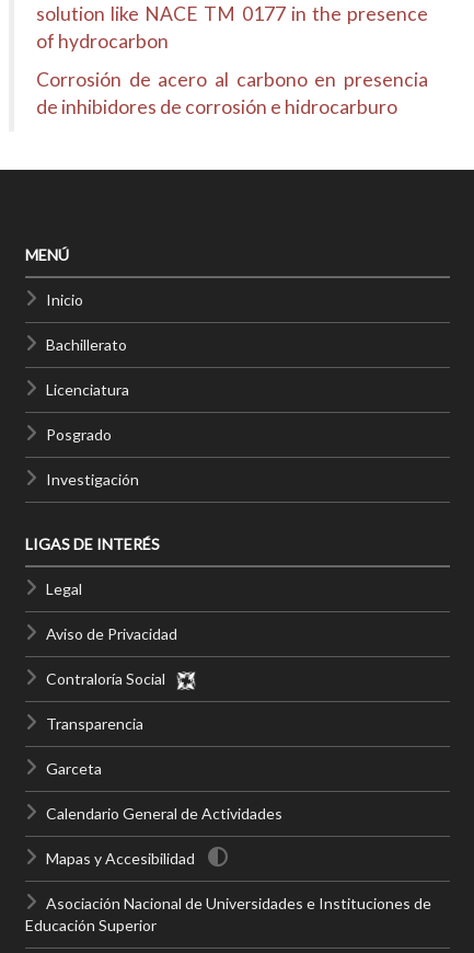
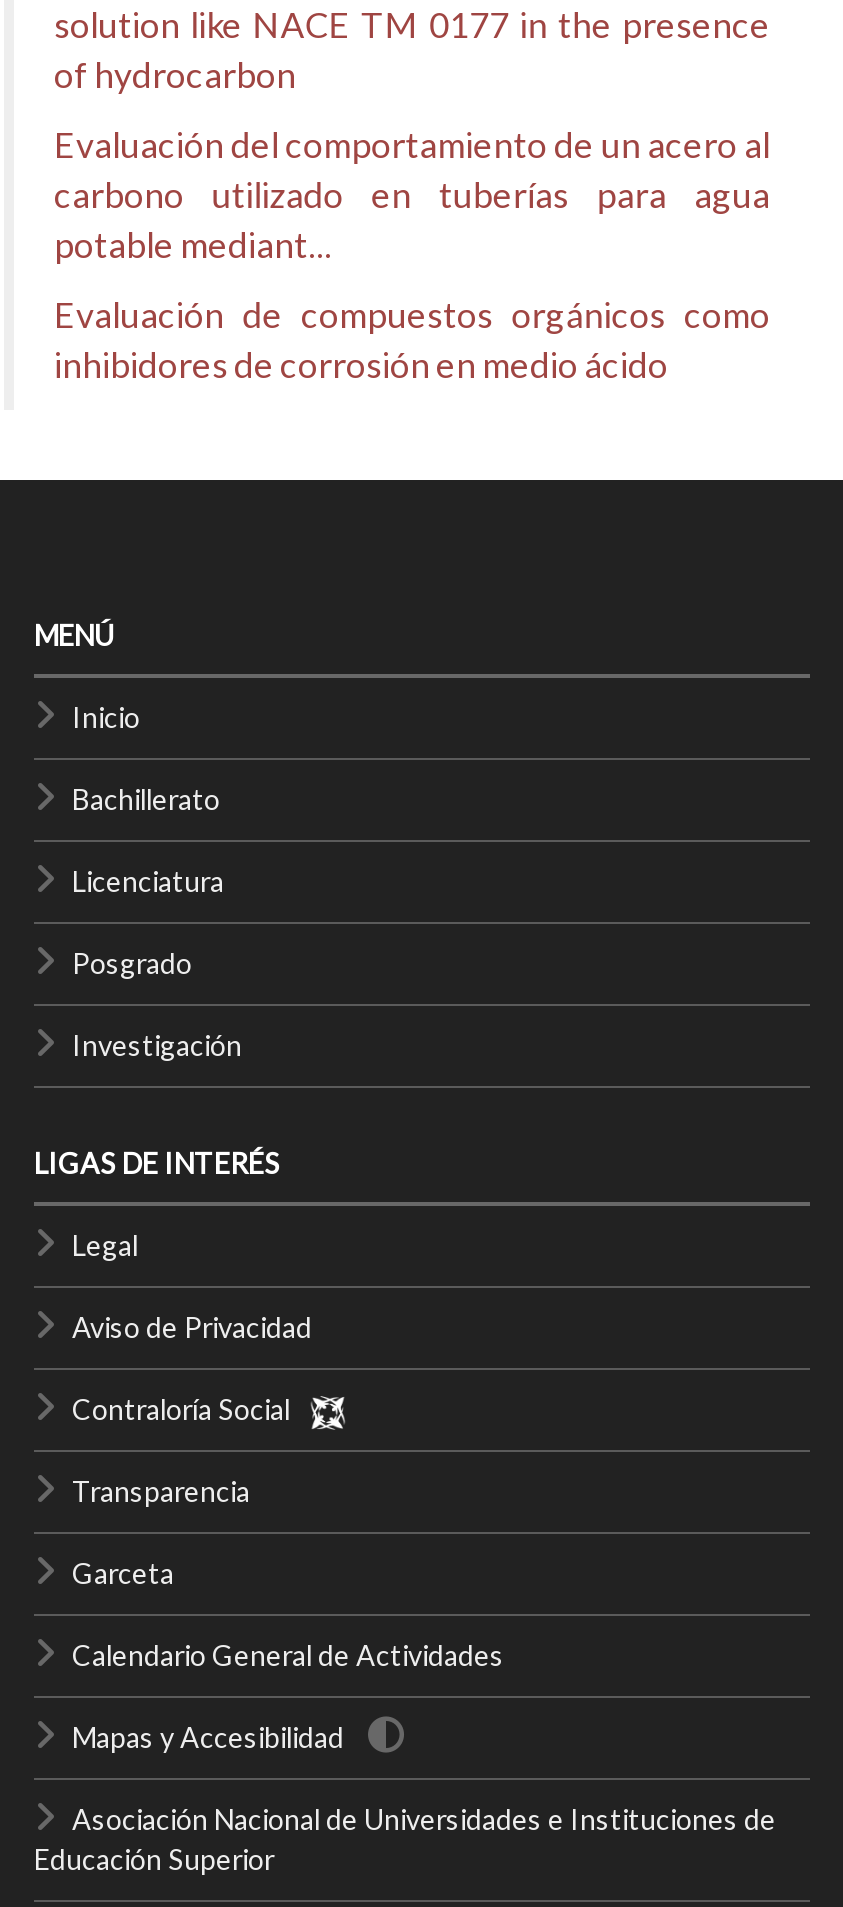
- Corrosión de acero al carbono en presencia
- de inhibidores de corrosión e hidrocarburo
+ Evaluación del comportamiento de un acero al
+ carbono utilizado en tuberías para agua
+ potable mediant...
+ Evaluación de compuestos orgánicos como
+ inhibidores de corrosión en medio ácido
